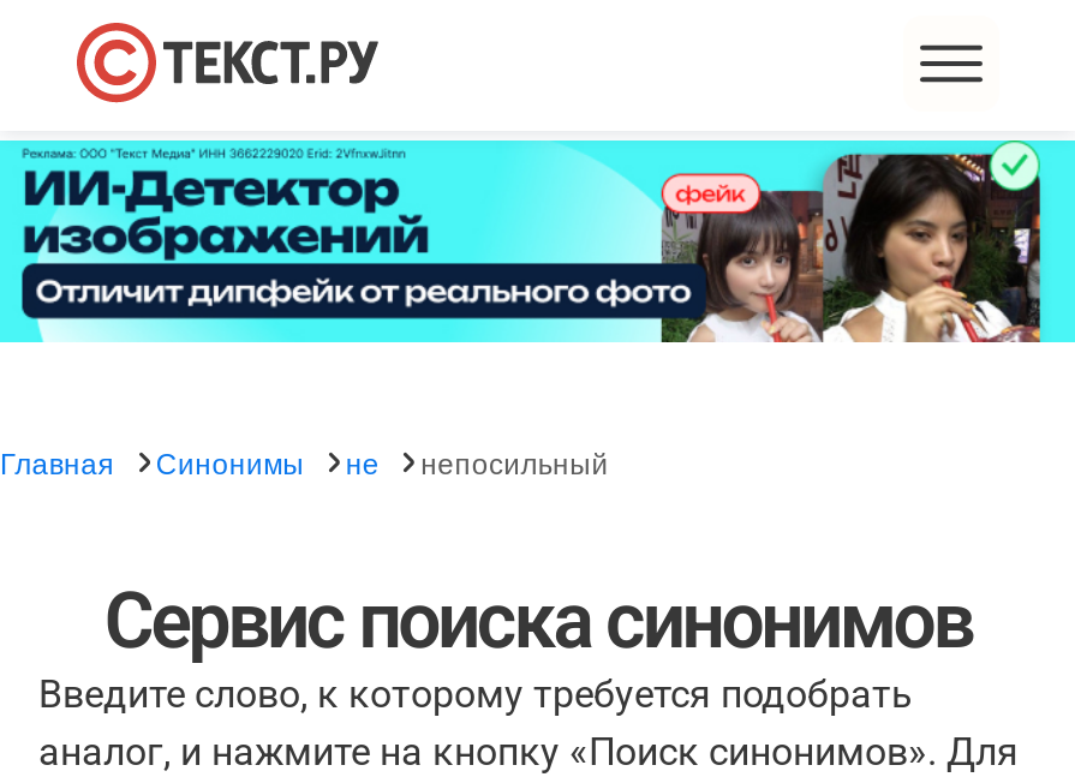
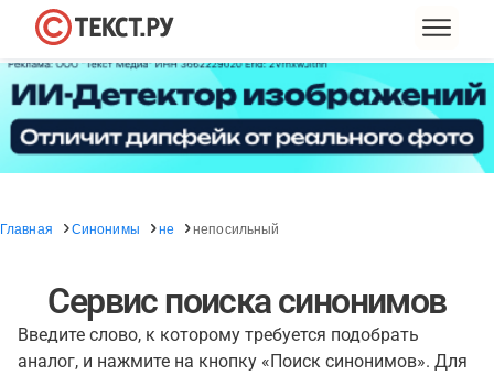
- [image]
+ [image]
